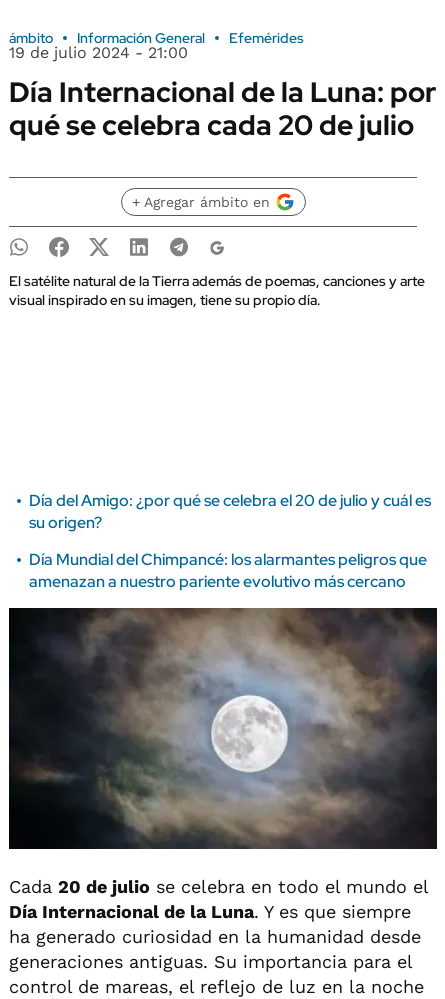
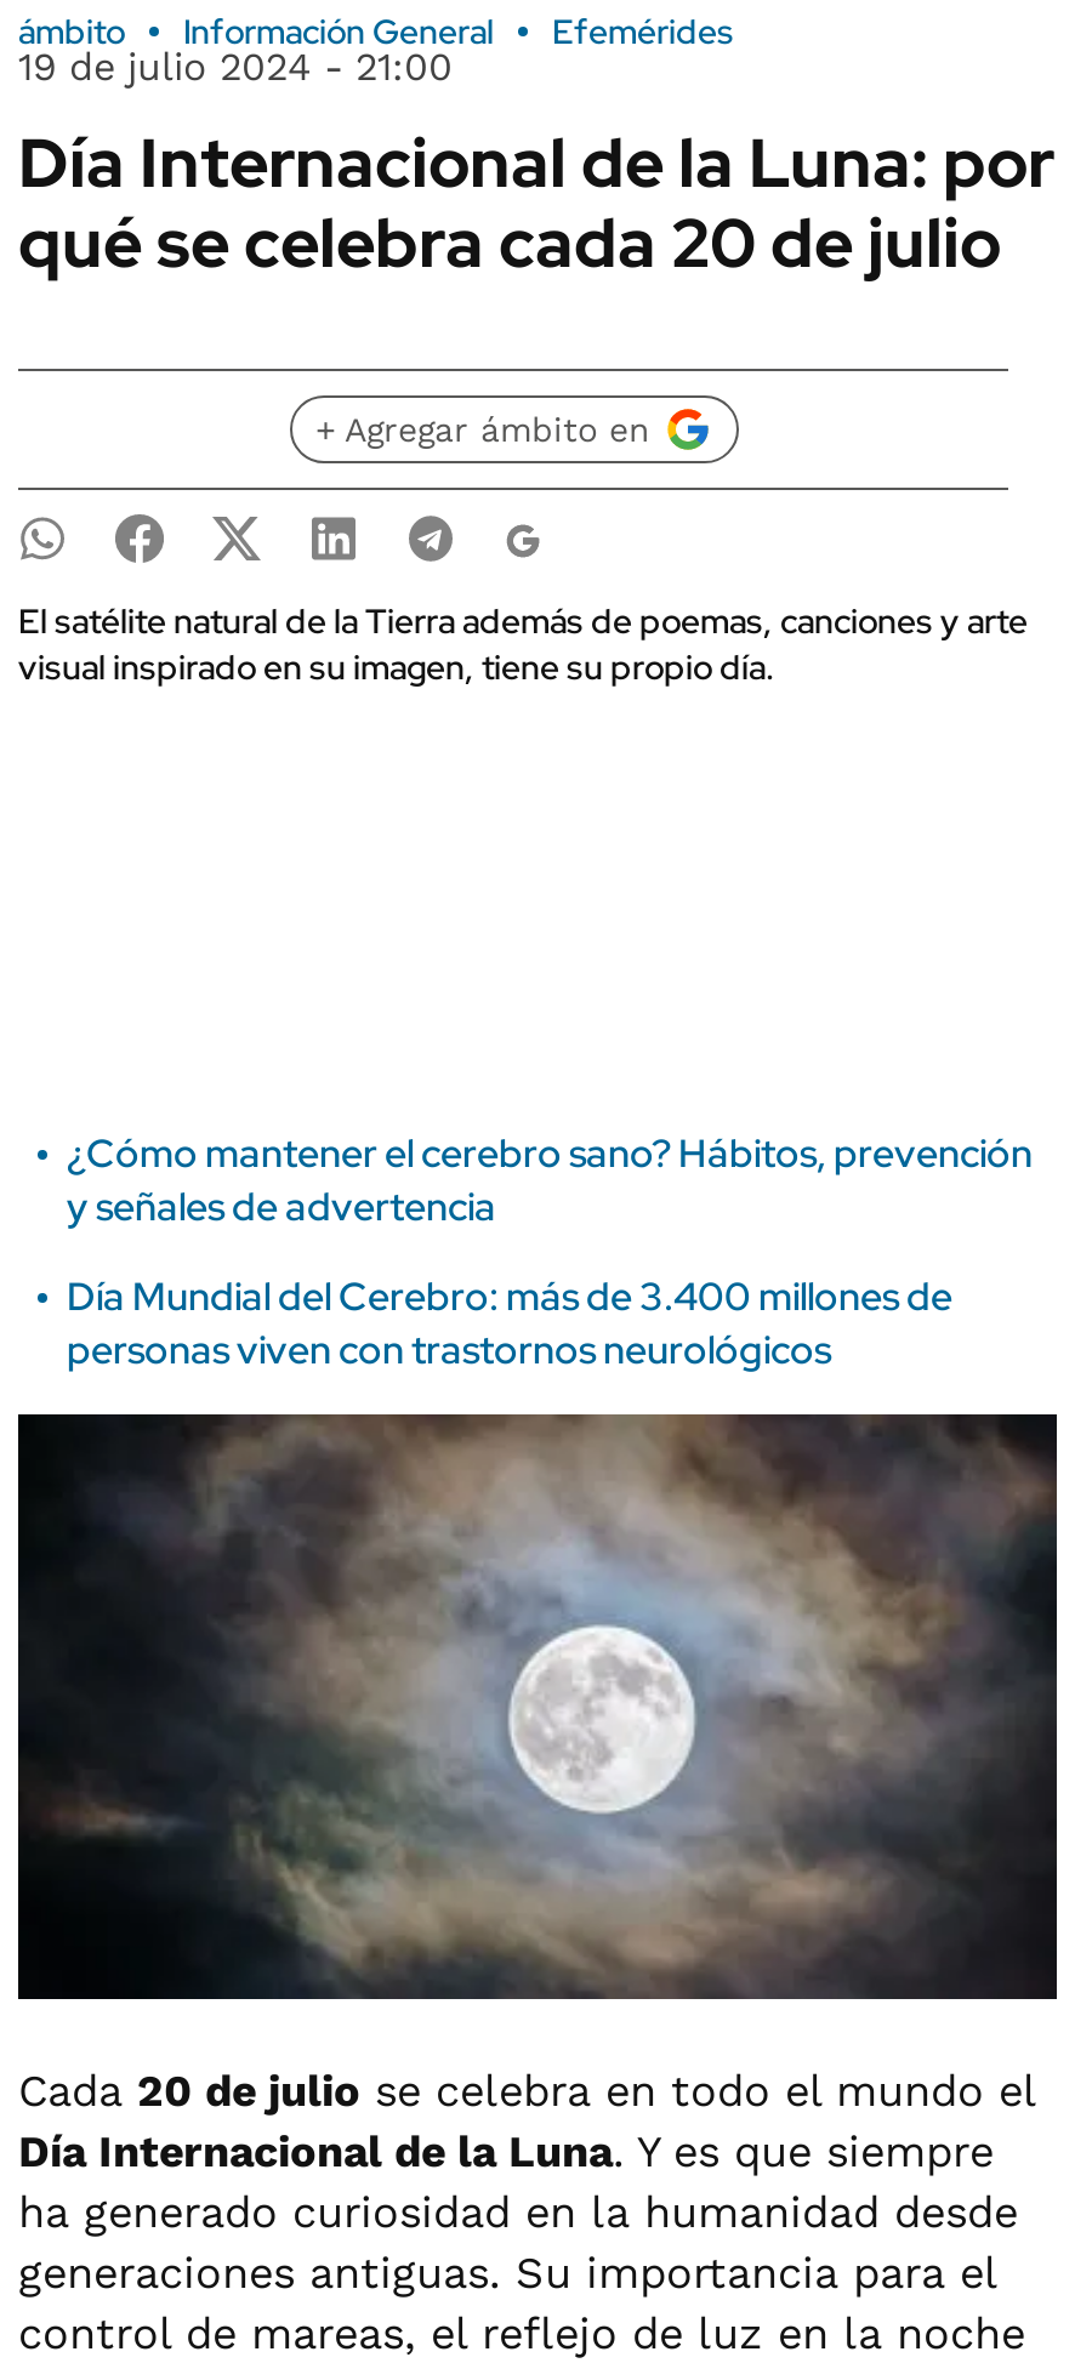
- Día del Amigo: ¿por qué se celebra el 20 de julio y cuál es
- su origen?
+ ¿Cómo mantener el cerebro sano? Hábitos, prevención
+ y señales de advertencia

- Día Mundial del Chimpancé: los alarmantes peligros que
- amenazan a nuestro pariente evolutivo más cercano
+ Día Mundial del Cerebro: más de 3.400 millones de
+ personas viven con trastornos neurológicos
